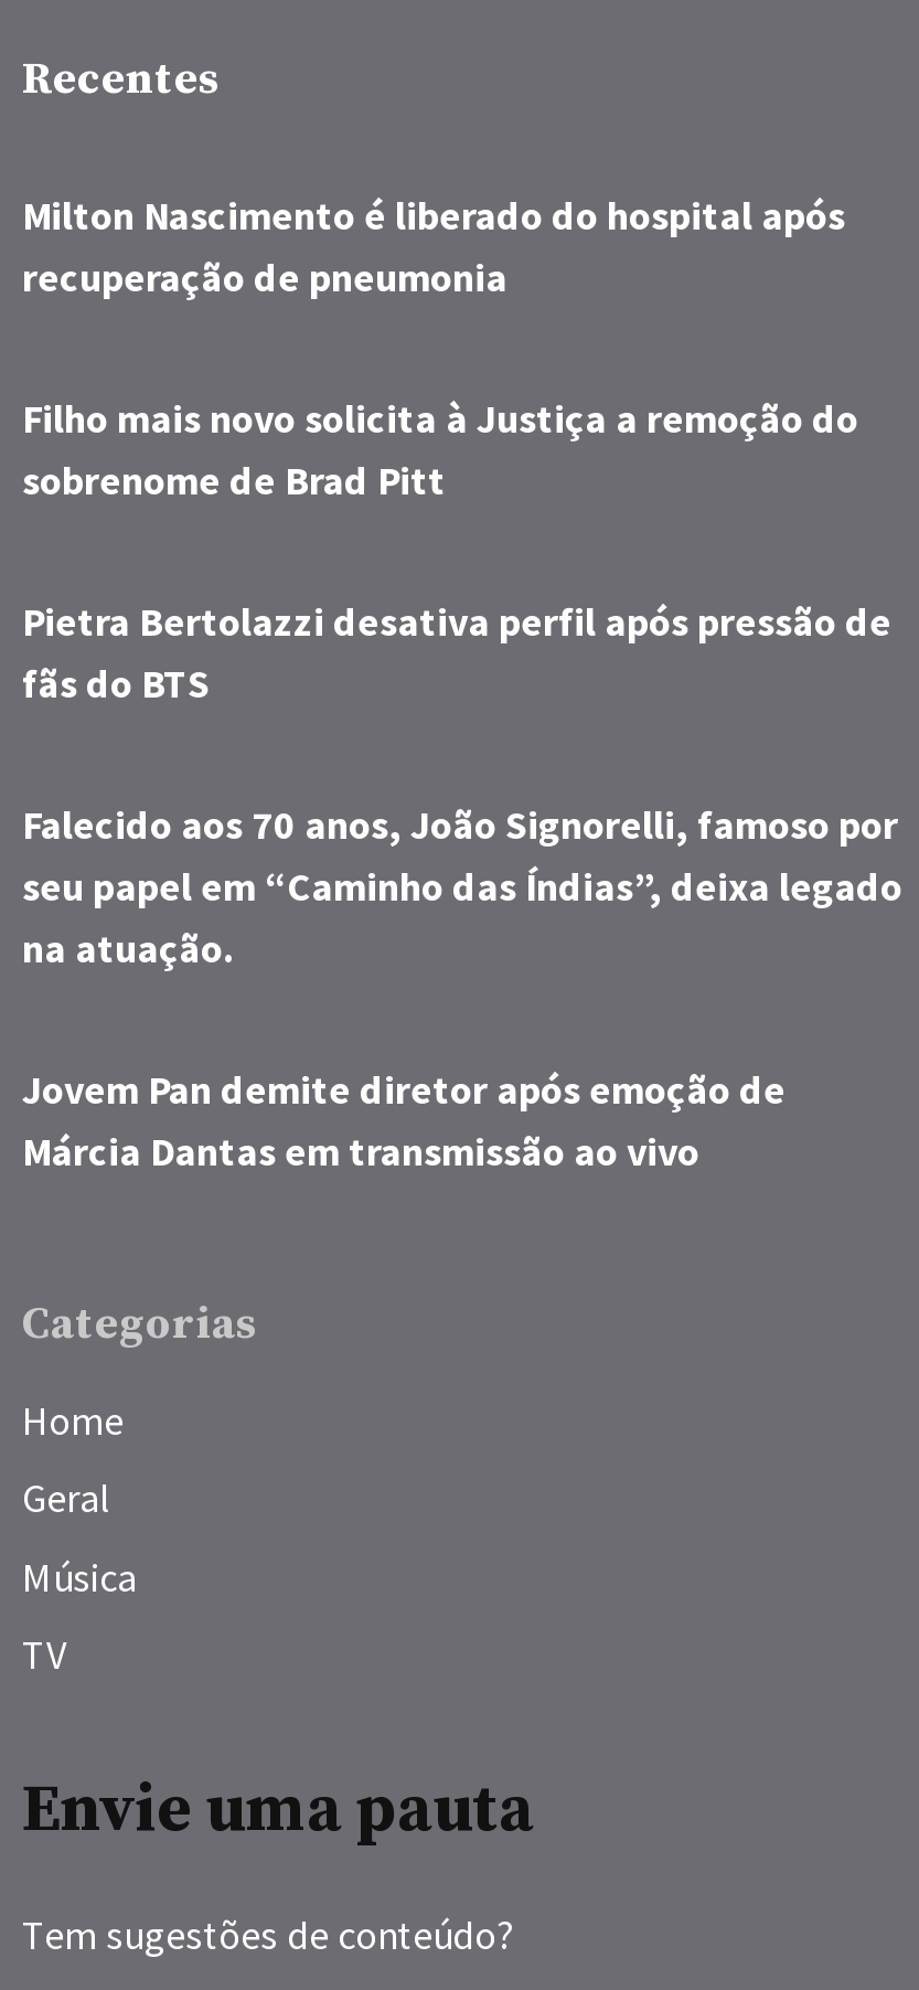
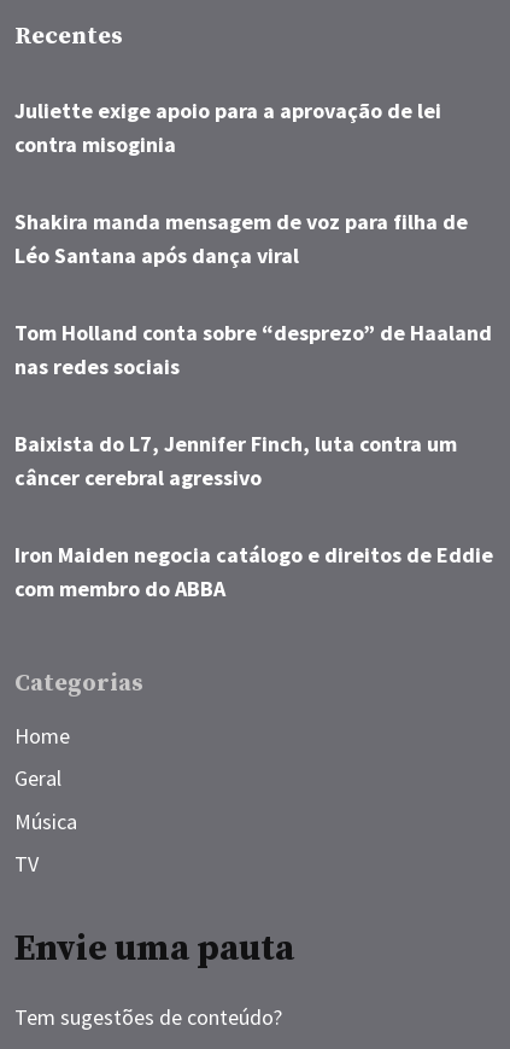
- Milton Nascimento é liberado do hospital após
- recuperação de pneumonia
+ Juliette exige apoio para a aprovação de lei
+ contra misoginia

- Filho mais novo solicita à Justiça a remoção do
- sobrenome de Brad Pitt
+ Shakira manda mensagem de voz para filha de
+ Léo Santana após dança viral

- Pietra Bertolazzi desativa perfil após pressão de
- fãs do BTS
+ Tom Holland conta sobre “desprezo” de Haaland
+ nas redes sociais

- Falecido aos 70 anos, João Signorelli, famoso por
- seu papel em “Caminho das Índias”, deixa legado
- na atuação.
+ Baixista do L7, Jennifer Finch, luta contra um
+ câncer cerebral agressivo

- Jovem Pan demite diretor após emoção de
- Márcia Dantas em transmissão ao vivo
+ Iron Maiden negocia catálogo e direitos de Eddie
+ com membro do ABBA
